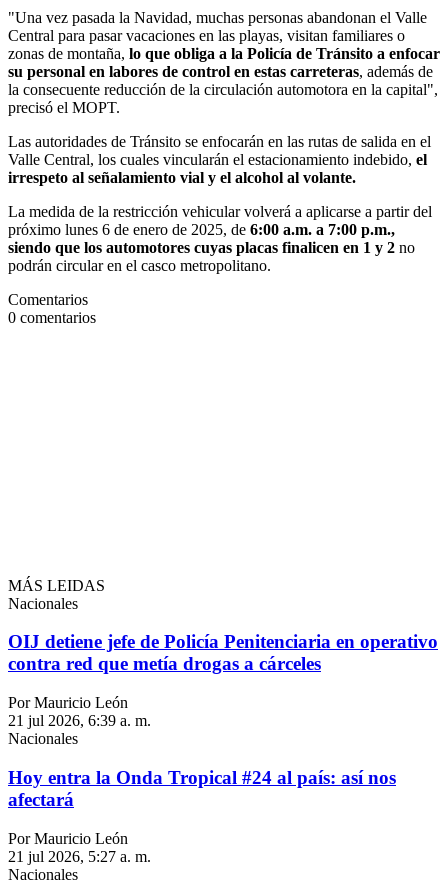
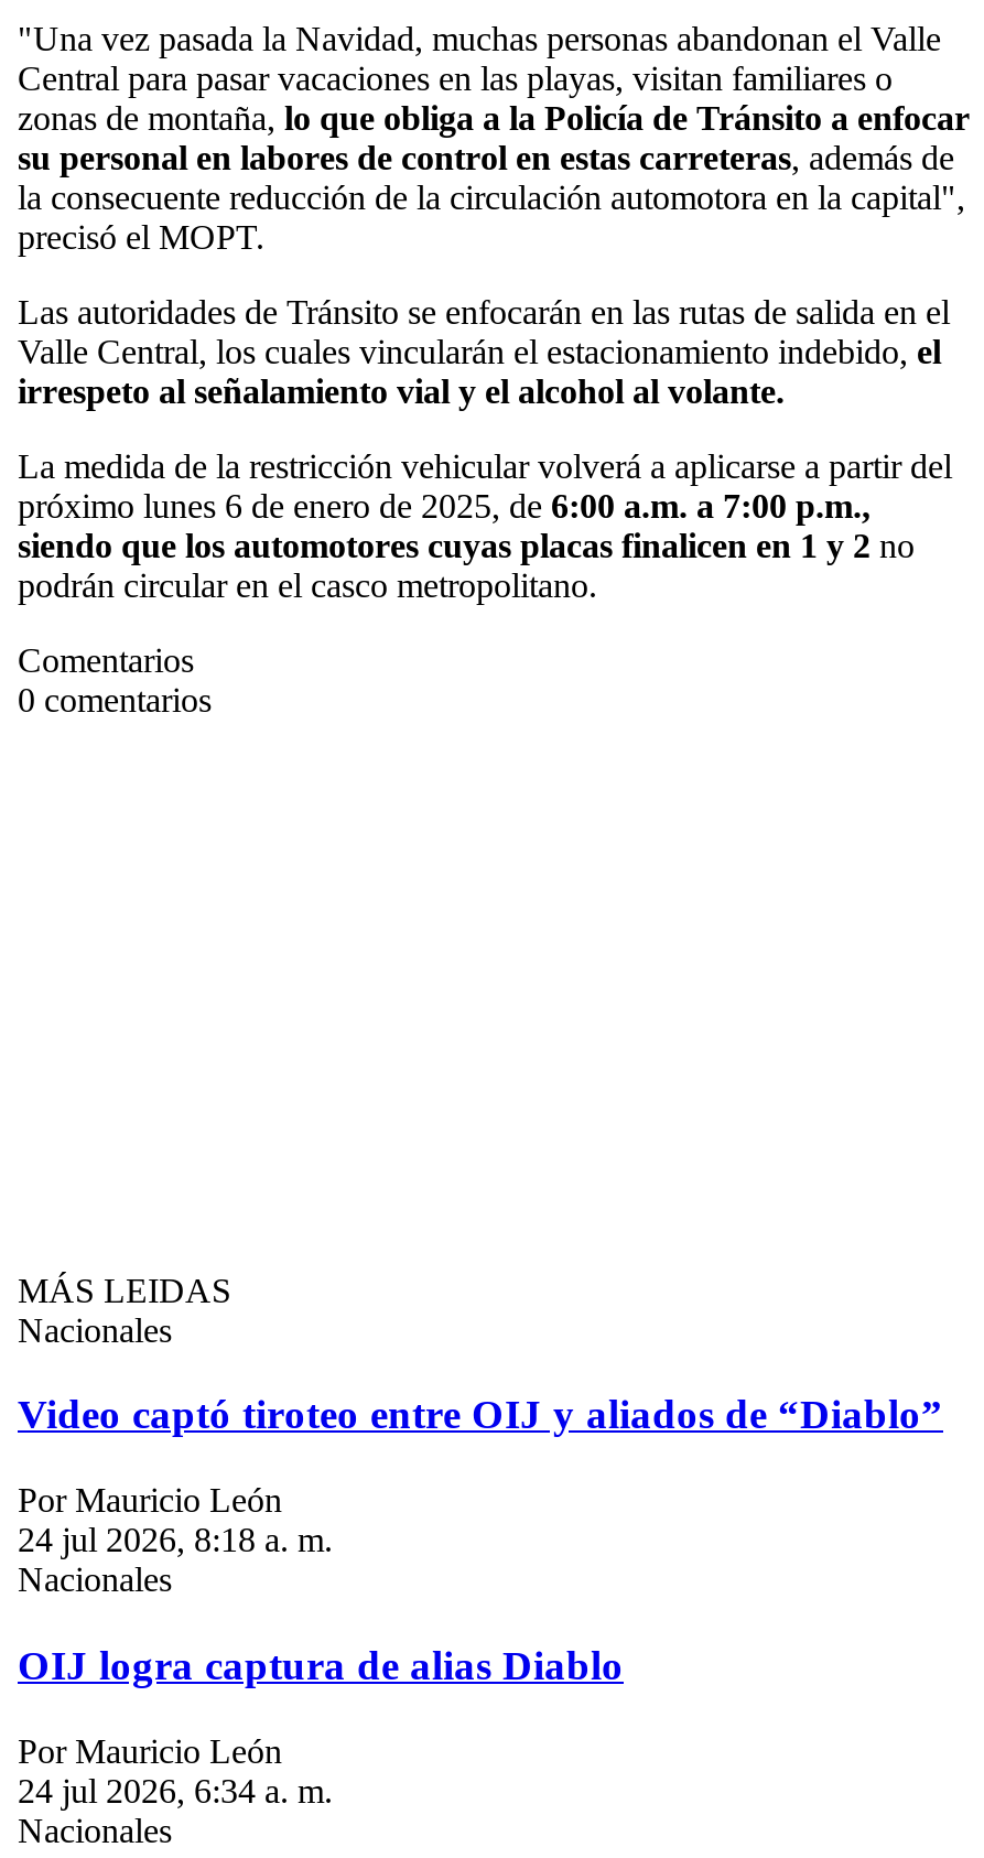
- OIJ detiene jefe de Policía Penitenciaria en operativo
- contra red que metía drogas a cárceles
+ Video captó tiroteo entre OIJ y aliados de “Diablo”

- 21 jul 2026, 6:39 a. m.
+ 24 jul 2026, 8:18 a. m.

- Hoy entra la Onda Tropical #24 al país: así nos
- afectará
+ OIJ logra captura de alias Diablo

- 21 jul 2026, 5:27 a. m.
+ 24 jul 2026, 6:34 a. m.
